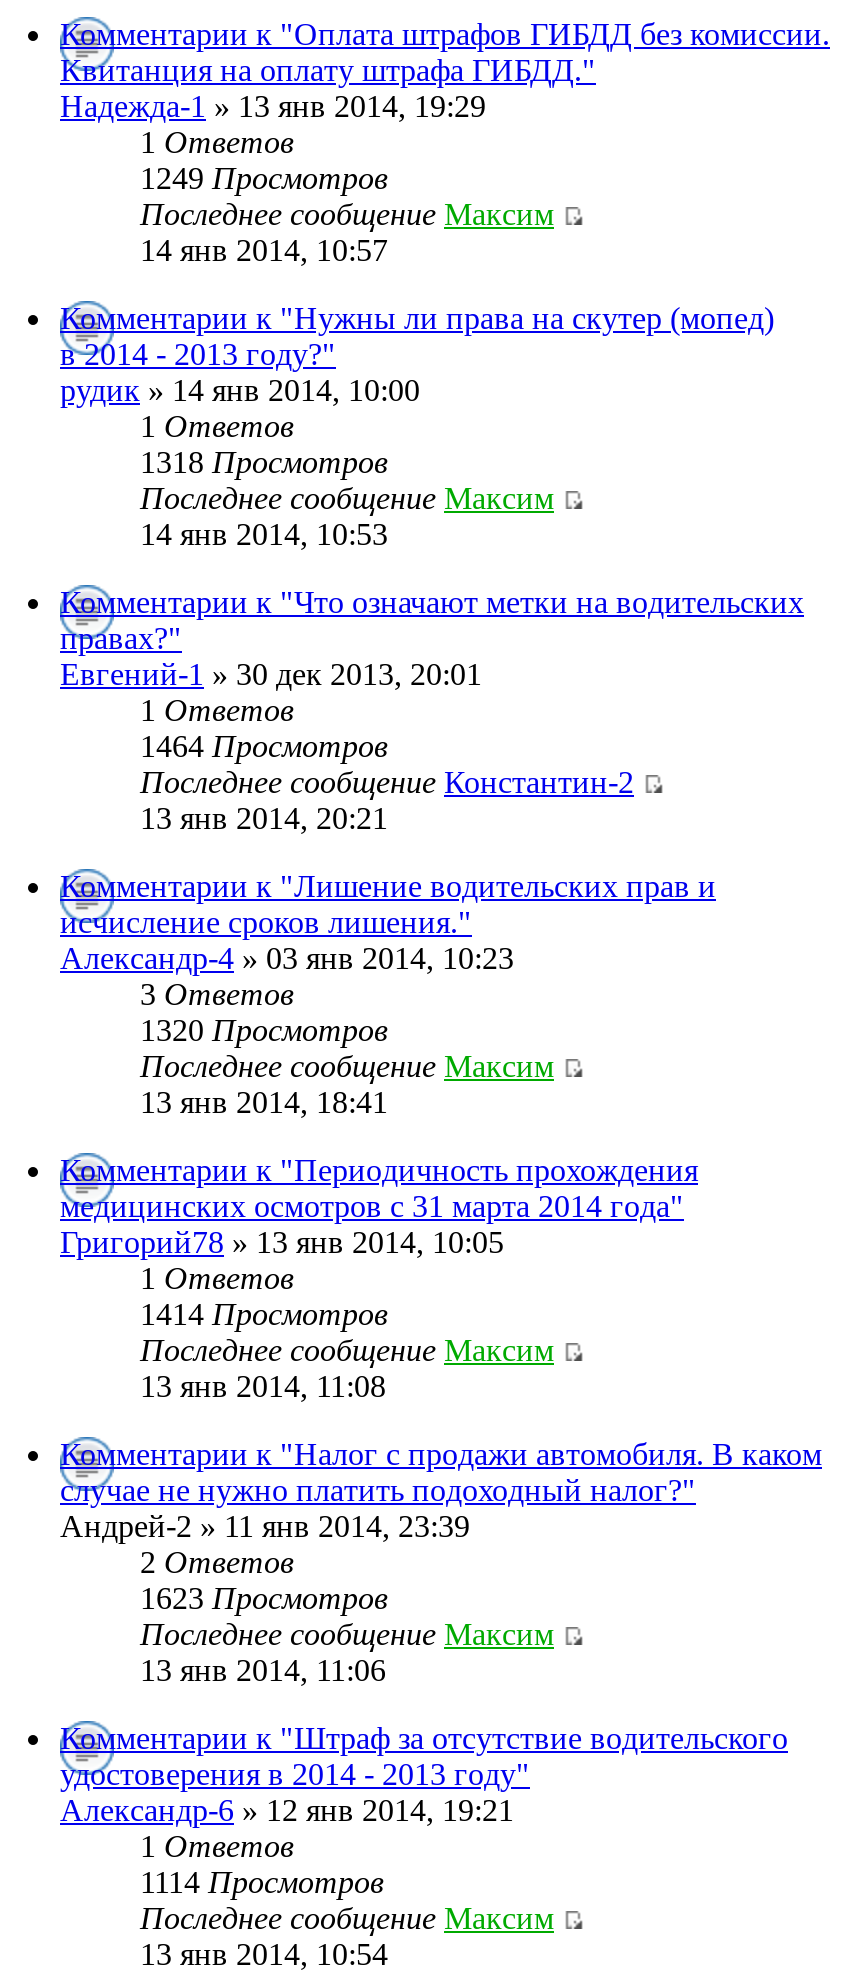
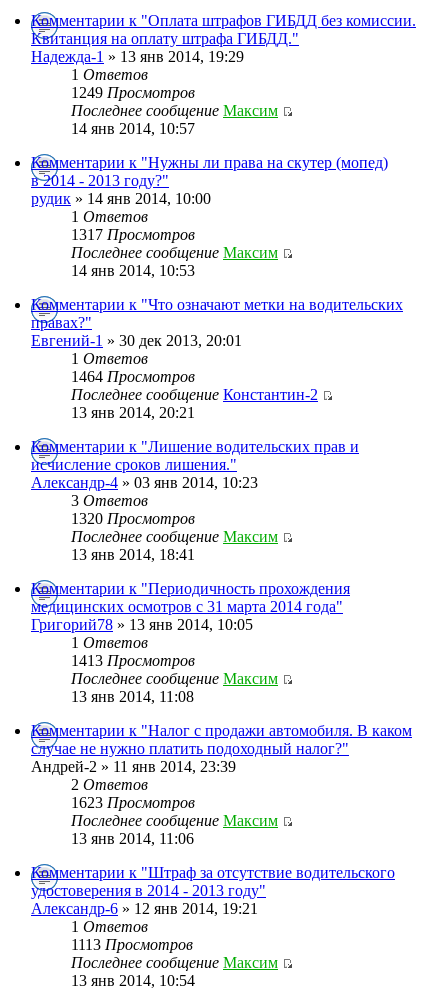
- 1318 Просмотров
+ 1317 Просмотров

- 1414 Просмотров
+ 1413 Просмотров

- 1114 Просмотров
+ 1113 Просмотров
